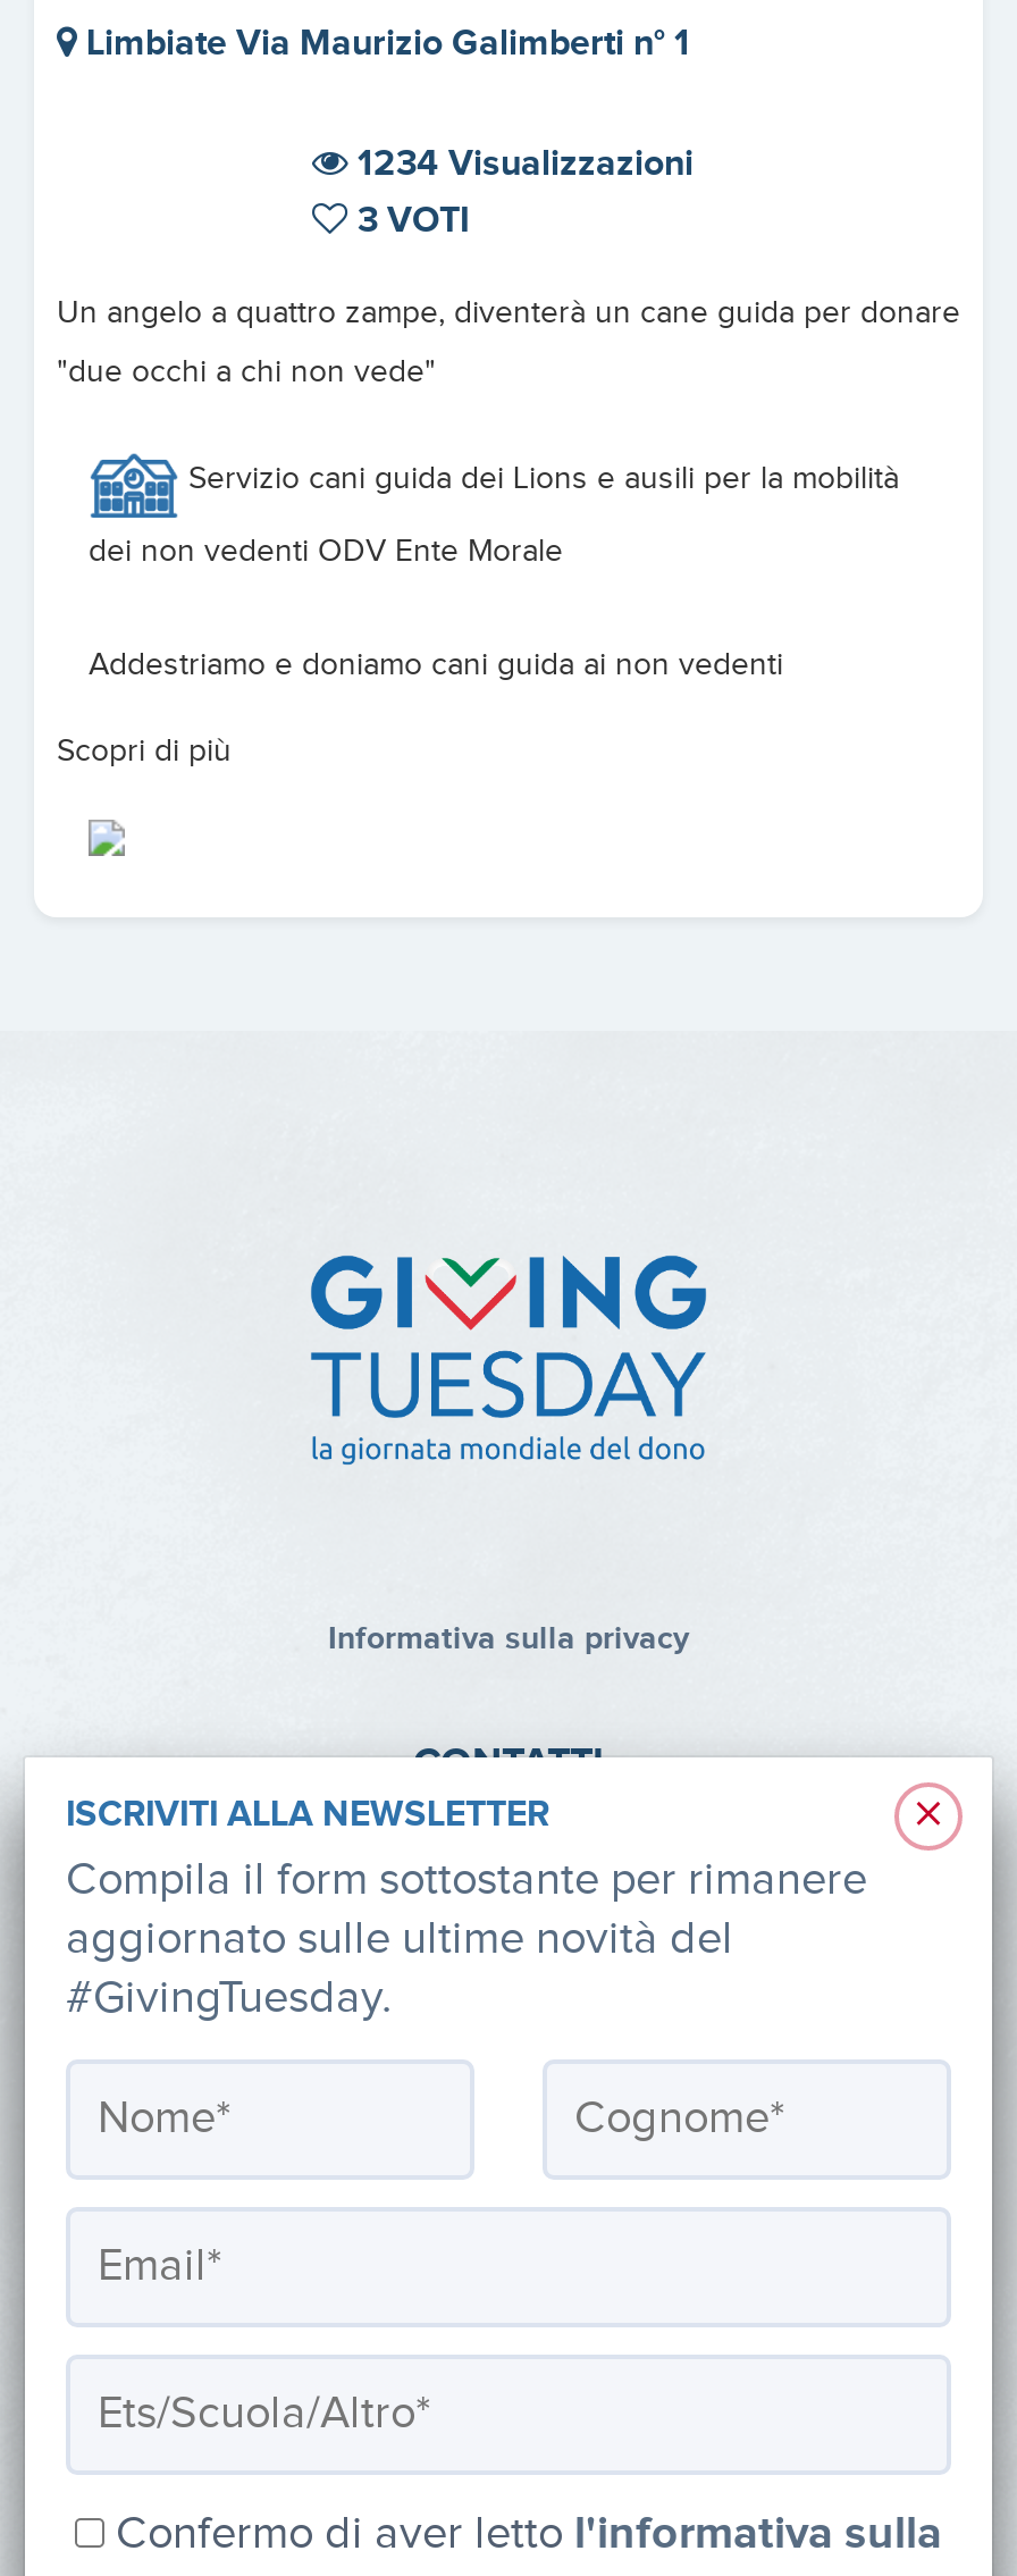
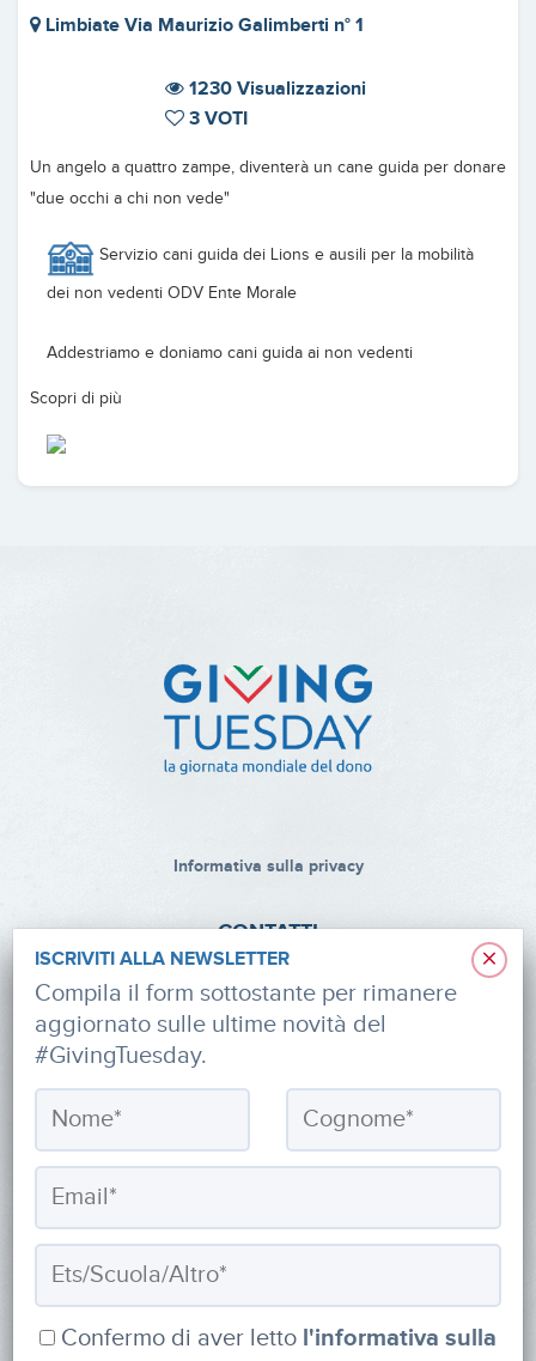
- 1234 Visualizzazioni
+ 1230 Visualizzazioni
